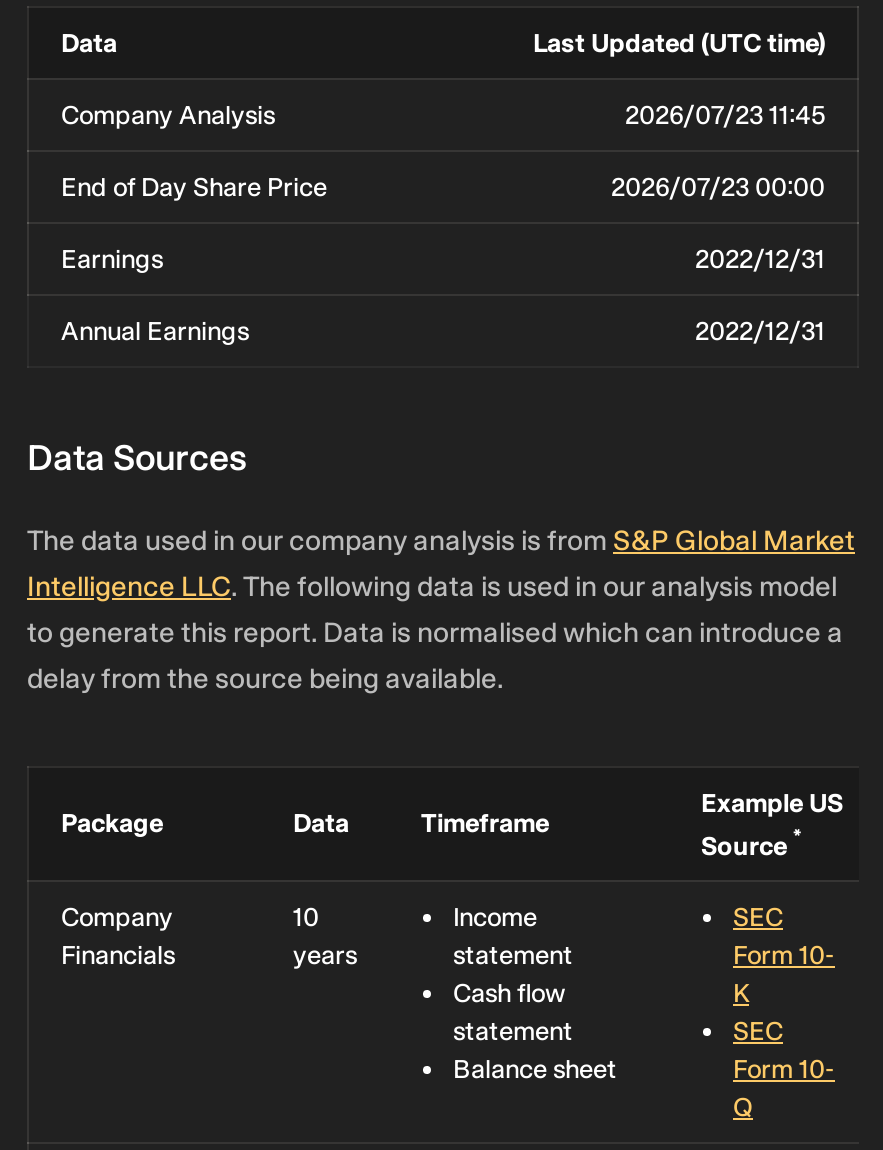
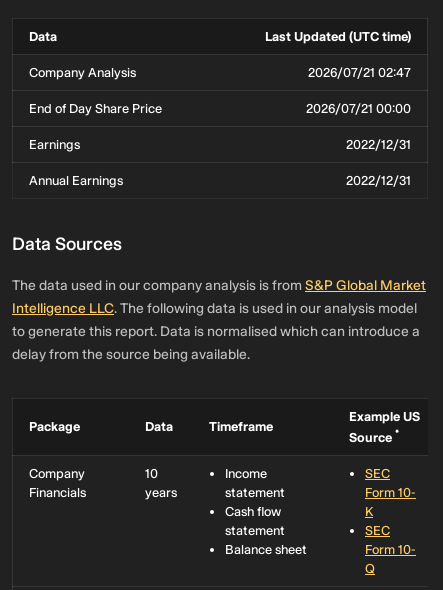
- 2026/07/23 11:45
+ 2026/07/21 02:47

- 2026/07/23 00:00
+ 2026/07/21 00:00
